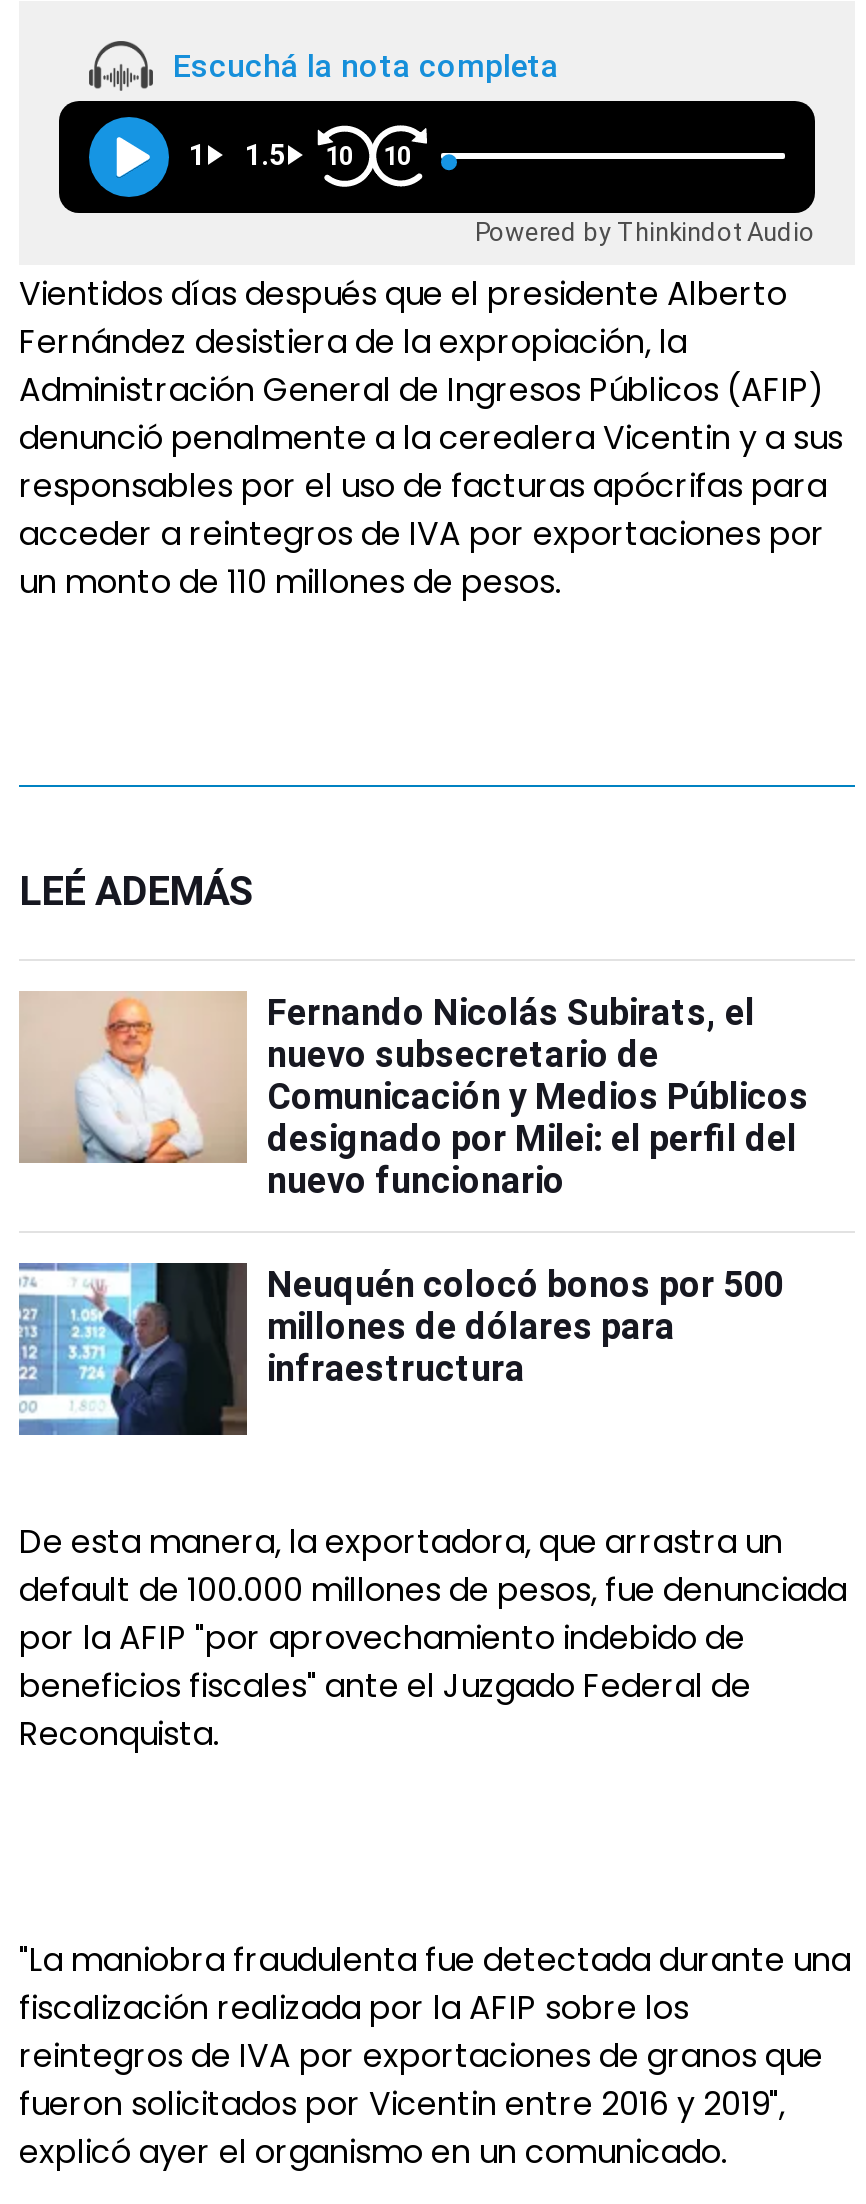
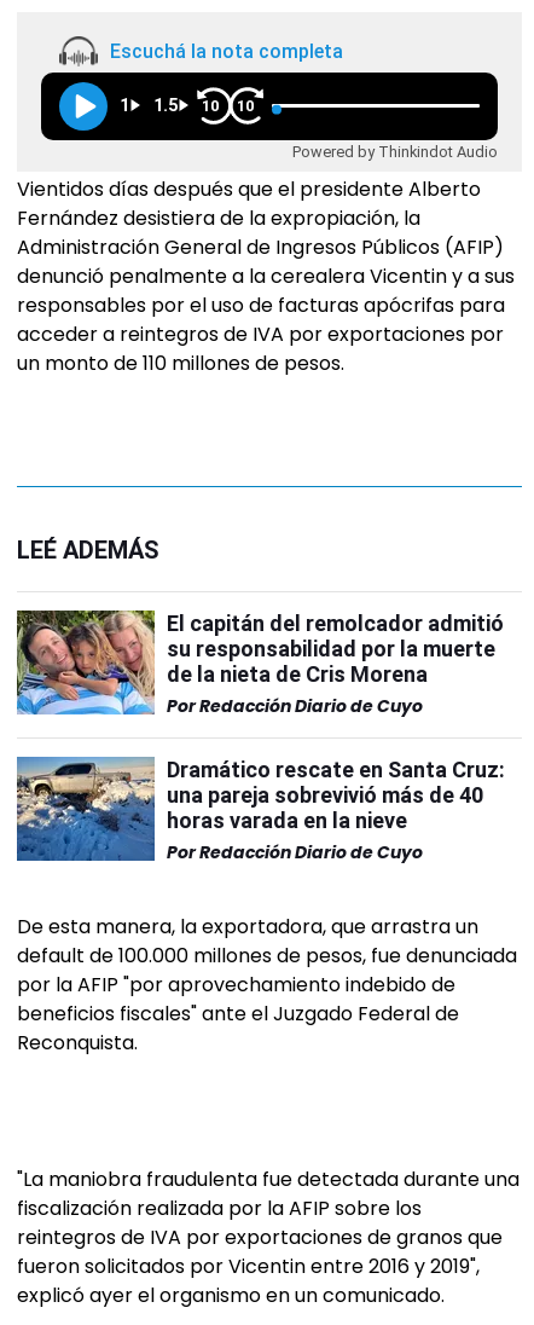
- [image]
- Fernando Nicolás Subirats, el
- nuevo subsecretario de
- Comunicación y Medios Públicos
- designado por Milei: el perfil del
- nuevo funcionario
+ [image]
+ El capitán del remolcador admitió
+ su responsabilidad por la muerte
+ de la nieta de Cris Morena
+ Por Redacción Diario de Cuyo

- [image]
- Neuquén colocó bonos por 500
- millones de dólares para
- infraestructura
+ [image]
+ Dramático rescate en Santa Cruz:
+ una pareja sobrevivió más de 40
+ horas varada en la nieve
+ Por Redacción Diario de Cuyo
